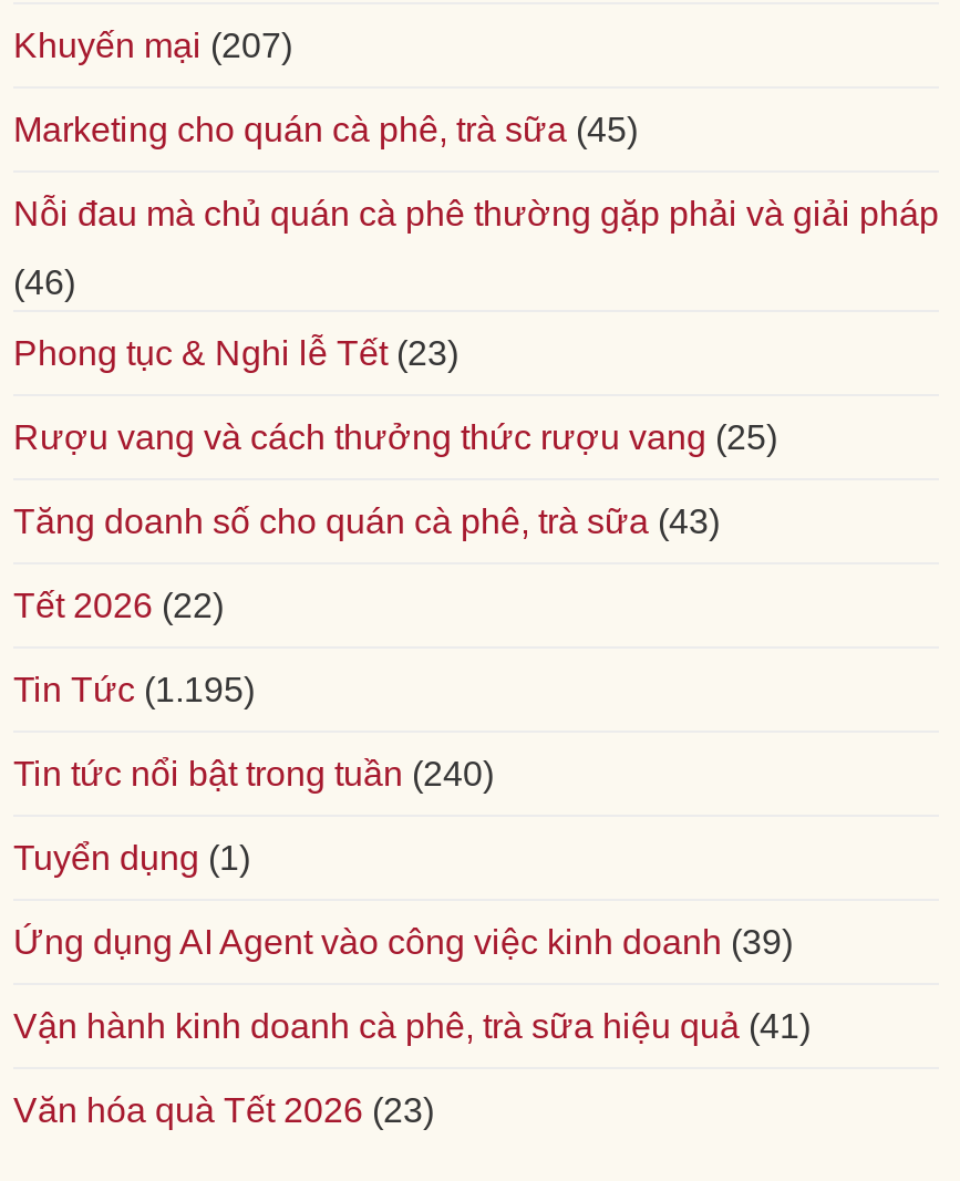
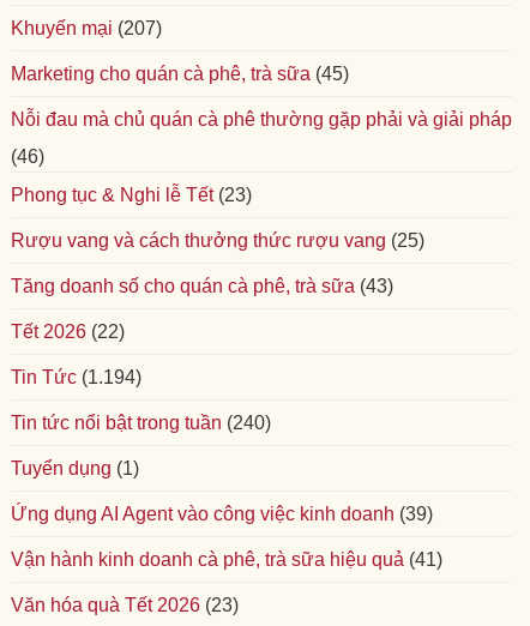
- Tin Tức (1.195)
+ Tin Tức (1.194)
